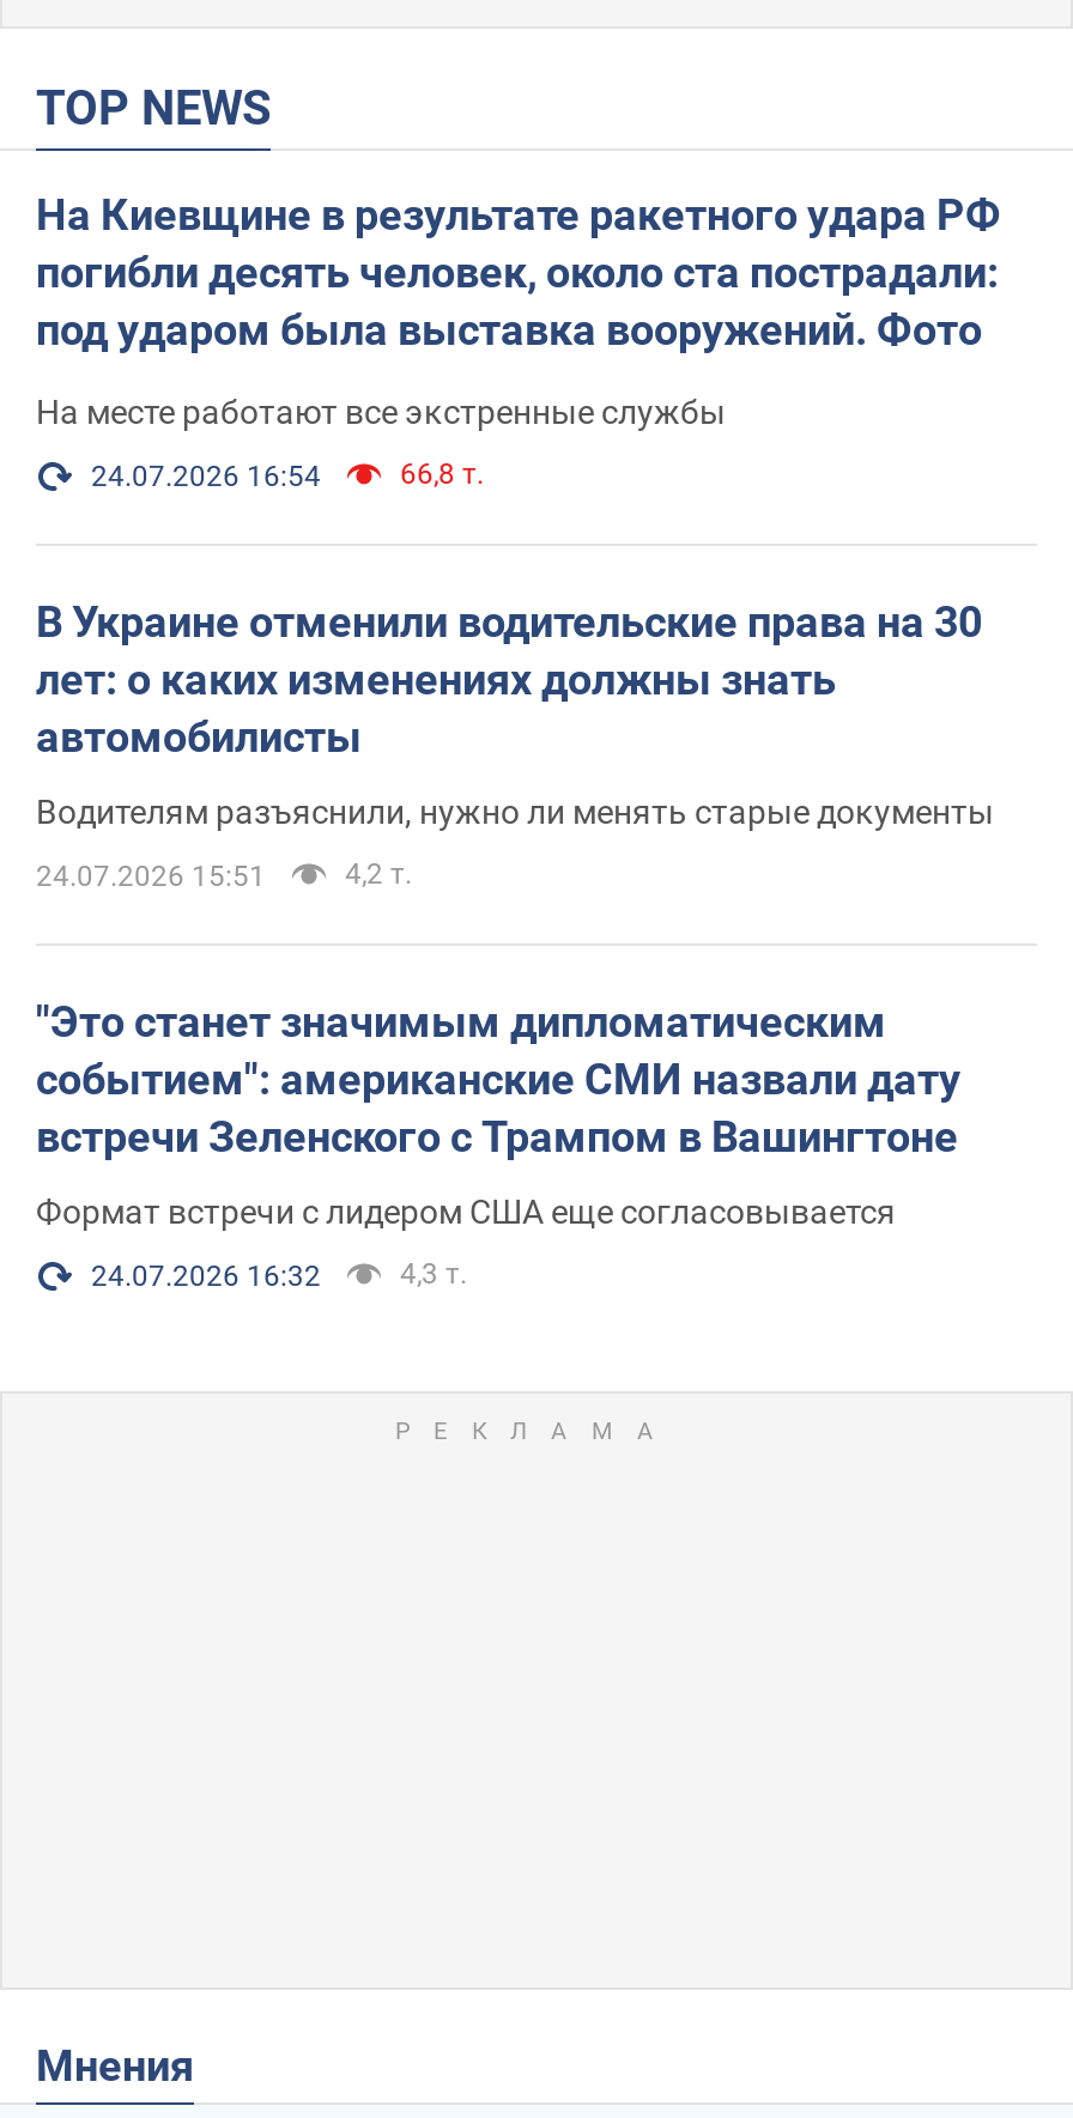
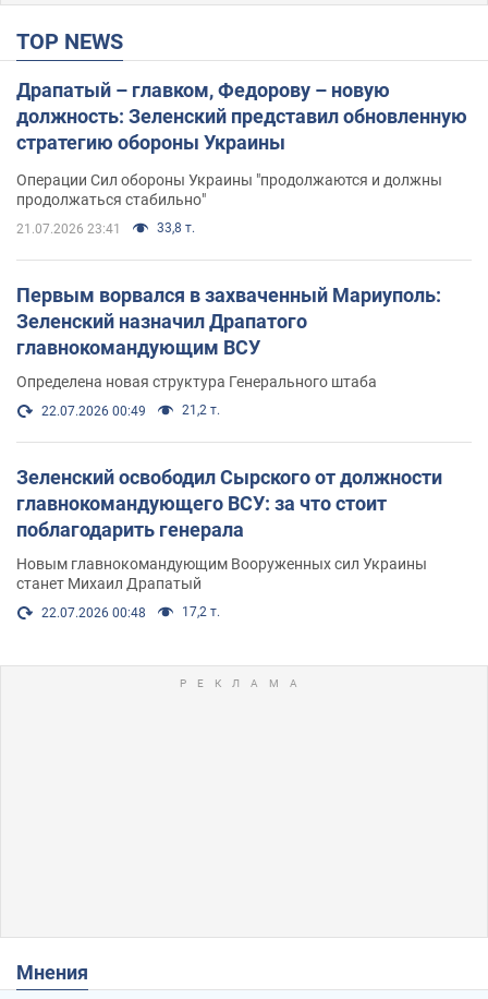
- На Киевщине в результате ракетного удара РФ
- погибли десять человек, около ста пострадали:
- под ударом была выставка вооружений. Фото
+ Драпатый – главком, Федорову – новую
+ должность: Зеленский представил обновленную
+ стратегию обороны Украины

- На месте работают все экстренные службы
+ Операции Сил обороны Украины "продолжаются и должны
+ продолжаться стабильно"

- 24.07.2026 16:54
- 66,8 т.
+ 21.07.2026 23:41
+ 33,8 т.

- В Украине отменили водительские права на 30
- лет: о каких изменениях должны знать
- автомобилисты
+ Первым ворвался в захваченный Мариуполь:
+ Зеленский назначил Драпатого
+ главнокомандующим ВСУ

- Водителям разъяснили, нужно ли менять старые документы
+ Определена новая структура Генерального штаба

- 24.07.2026 15:51
- 4,2 т.
+ 22.07.2026 00:49
+ 21,2 т.

- "Это станет значимым дипломатическим
- событием": американские СМИ назвали дату
- встречи Зеленского с Трампом в Вашингтоне
+ Зеленский освободил Сырского от должности
+ главнокомандующего ВСУ: за что стоит
+ поблагодарить генерала

- Формат встречи с лидером США еще согласовывается
+ Новым главнокомандующим Вооруженных сил Украины
+ станет Михаил Драпатый

- 24.07.2026 16:32
- 4,3 т.
+ 22.07.2026 00:48
+ 17,2 т.
